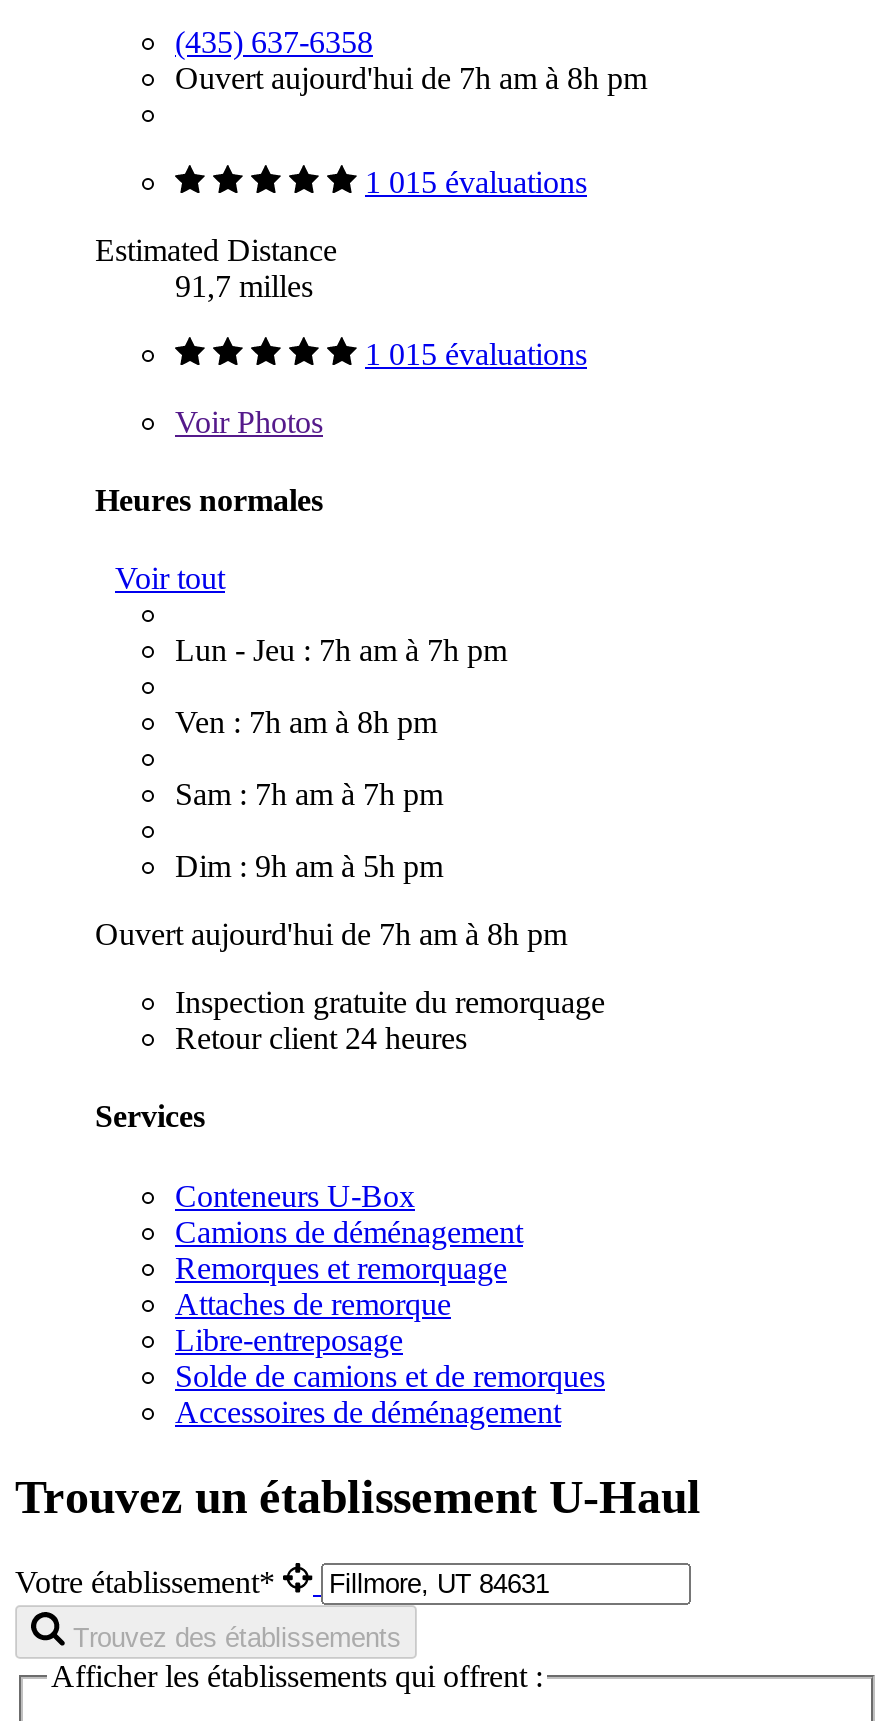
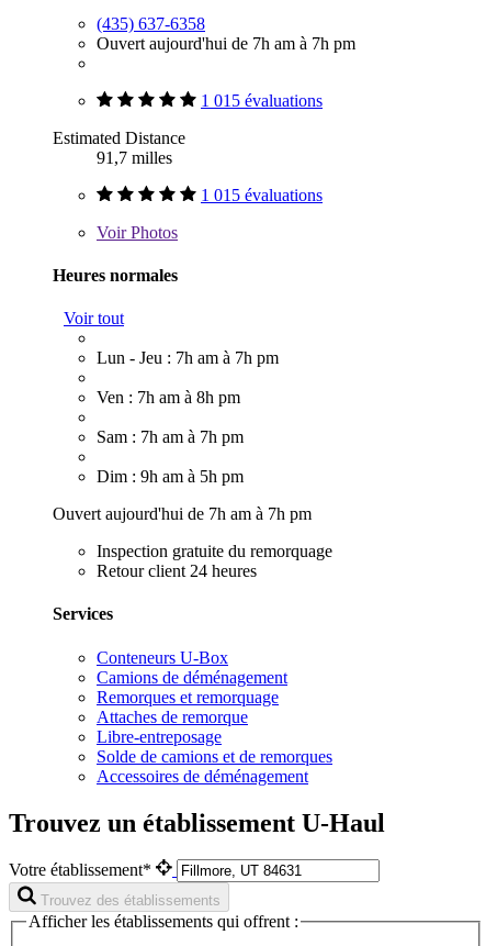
- Ouvert aujourd'hui de 7h am à 8h pm
+ Ouvert aujourd'hui de 7h am à 7h pm

- Ouvert aujourd'hui de 7h am à 8h pm
+ Ouvert aujourd'hui de 7h am à 7h pm
